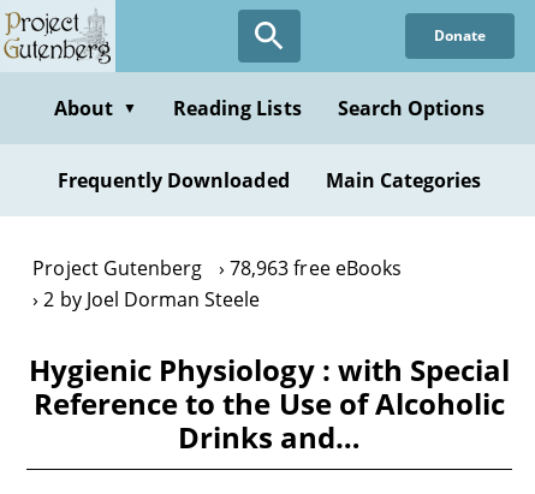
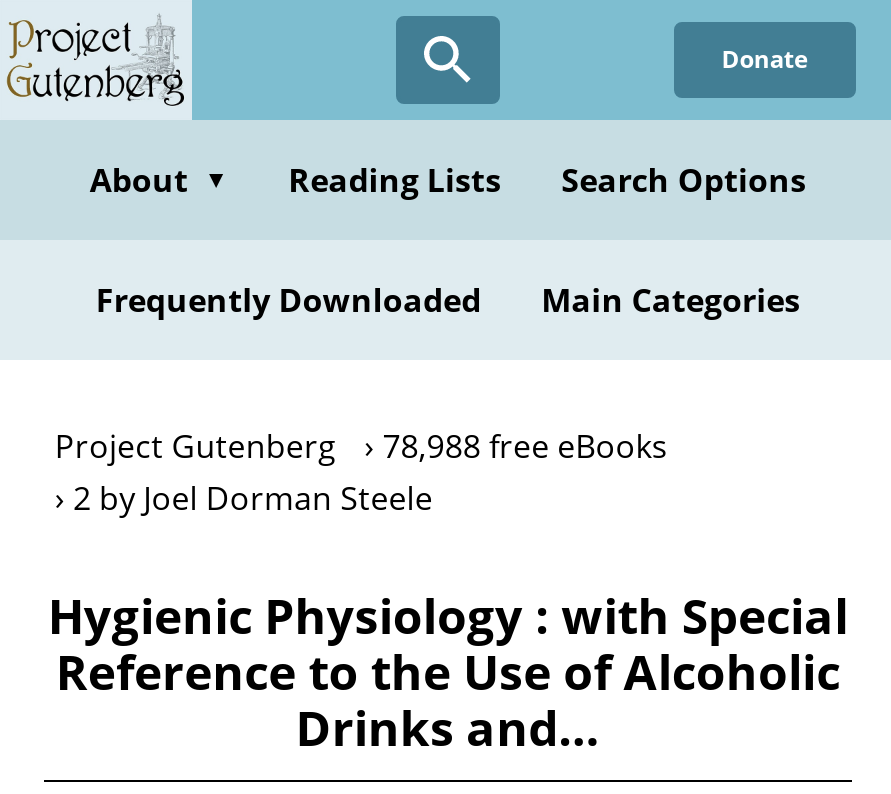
- Project Gutenberg 78,963 free eBooks
+ Project Gutenberg 78,988 free eBooks
